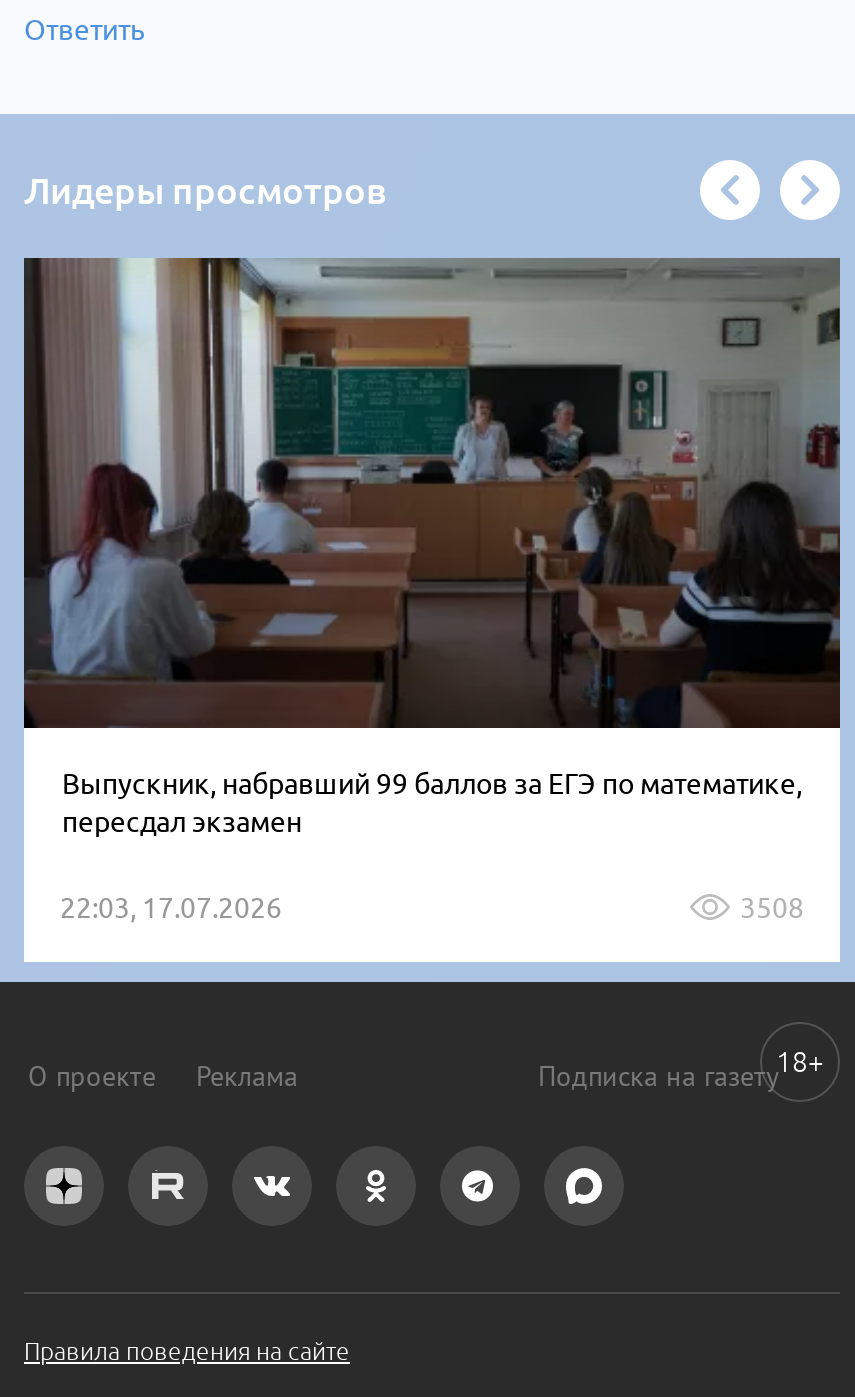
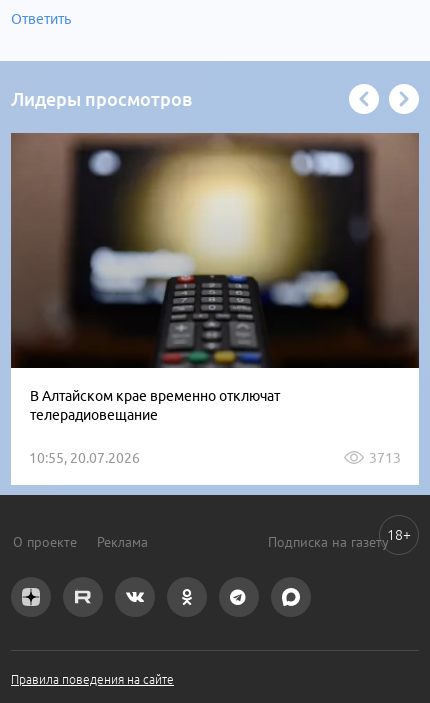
- [image]
- Выпускник, набравший 99 баллов за ЕГЭ по математике,
- пересдал экзамен
+ [image]
+ В Алтайском крае временно отключат
+ телерадиовещание

- 22:03, 17.07.2026
- 3508
+ 10:55, 20.07.2026
+ 3713
